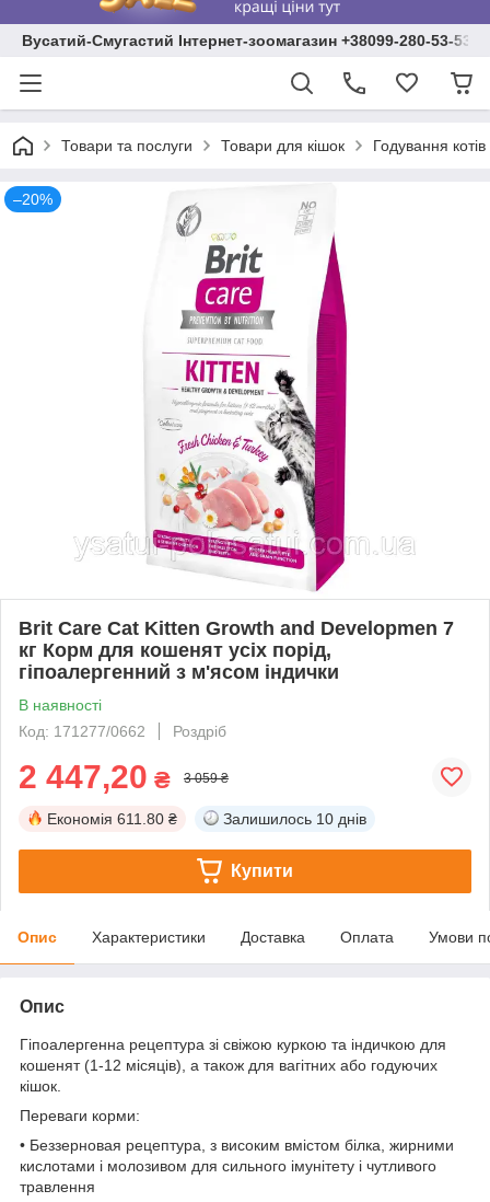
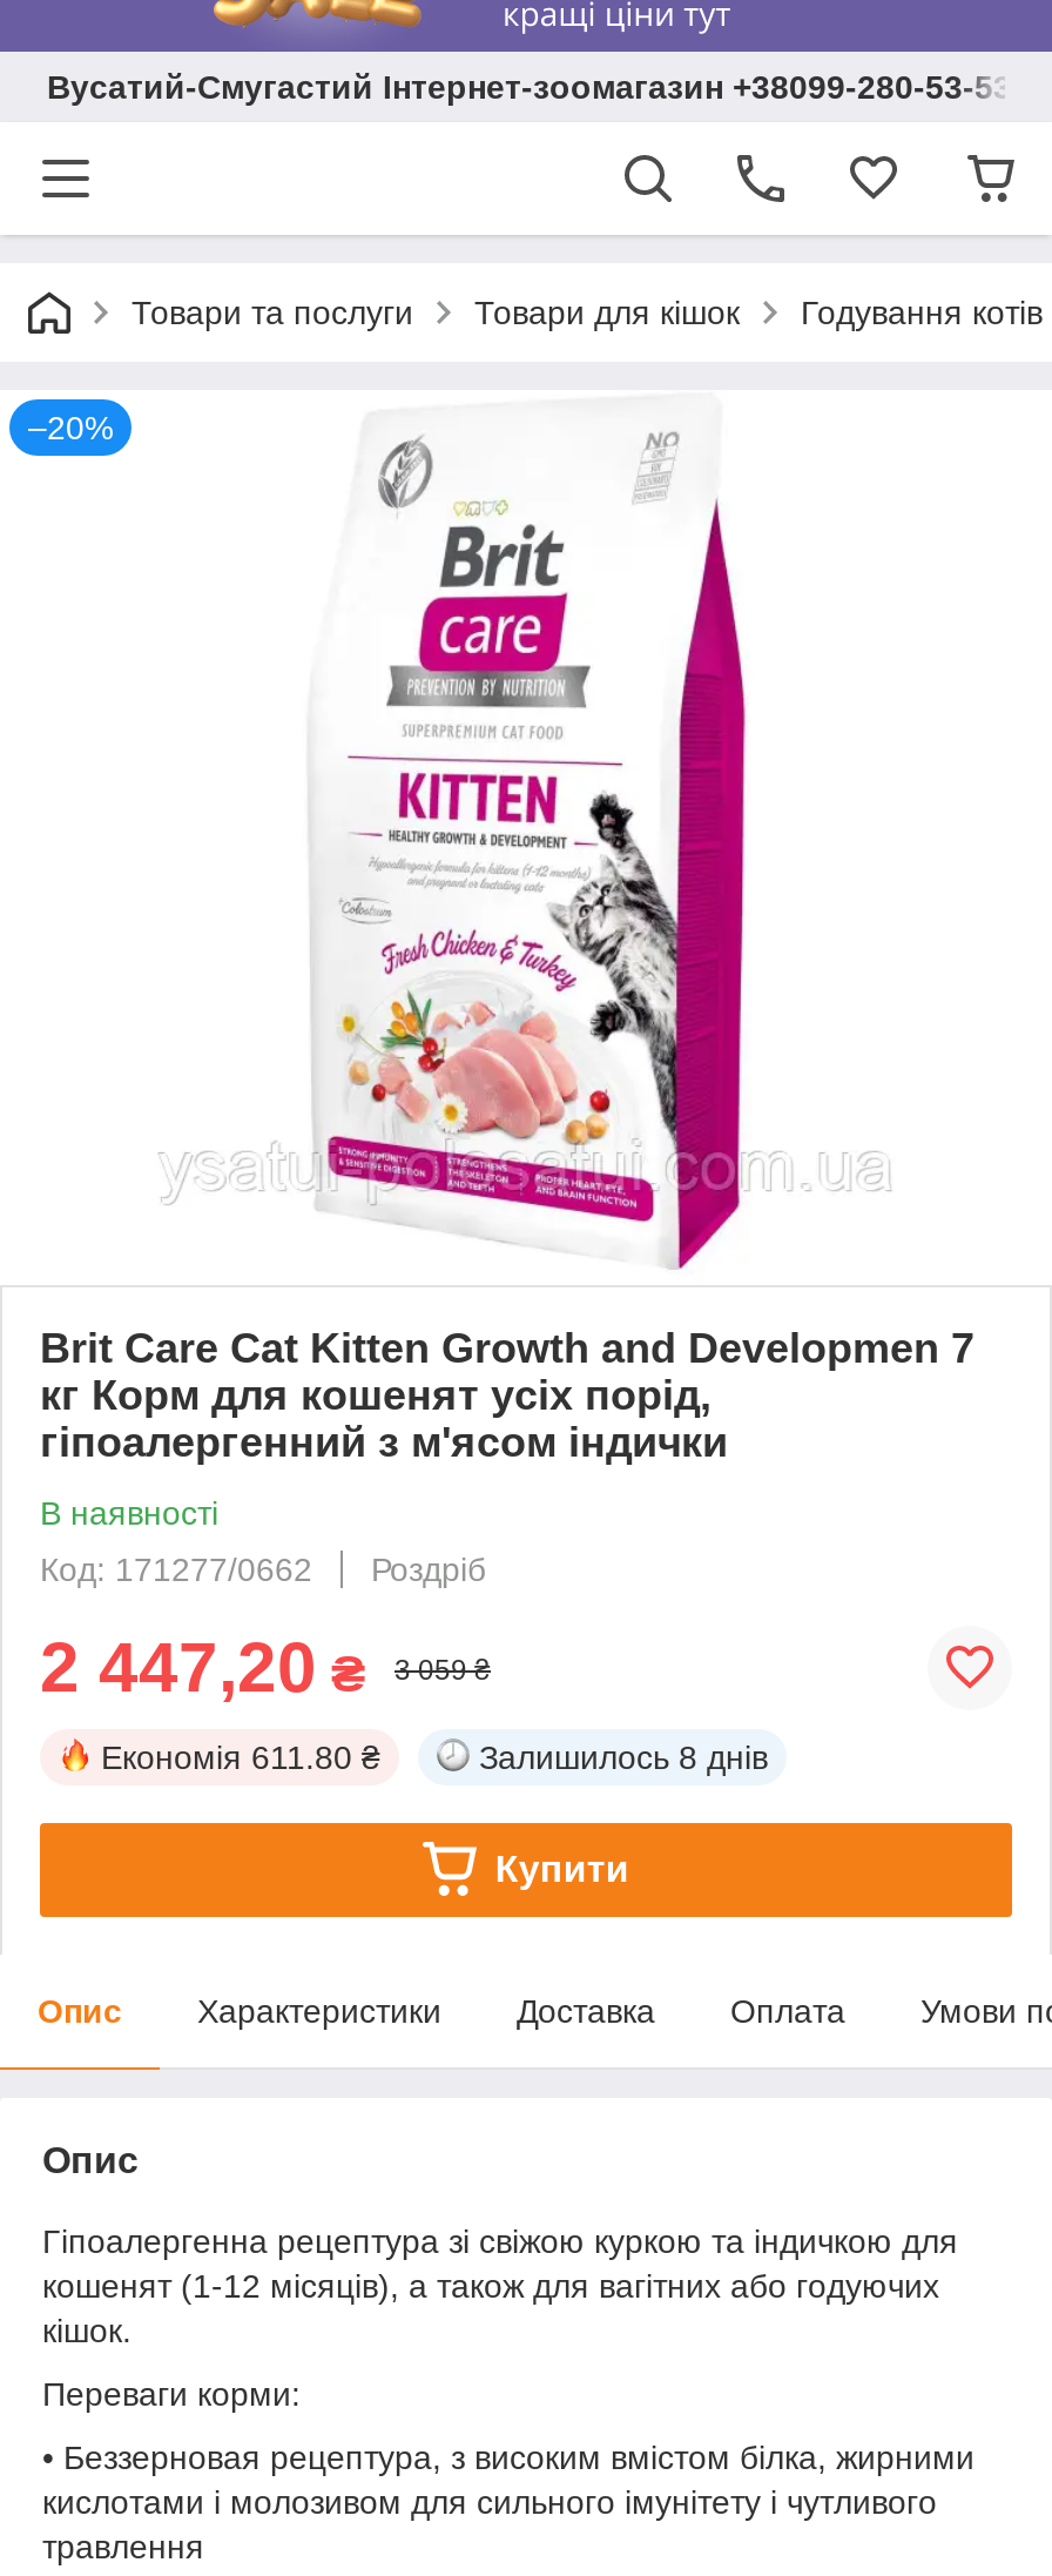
- Залишилось 10 днів
+ Залишилось 8 днів
